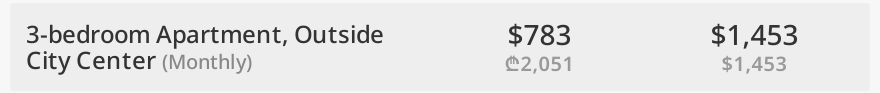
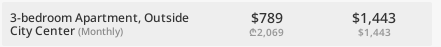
- $783
+ $789

- $1,453
+ $1,443

- ₾2,051
+ ₾2,069

- $1,453
+ $1,443
